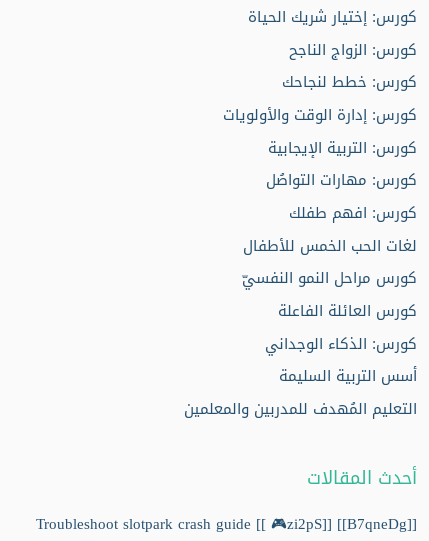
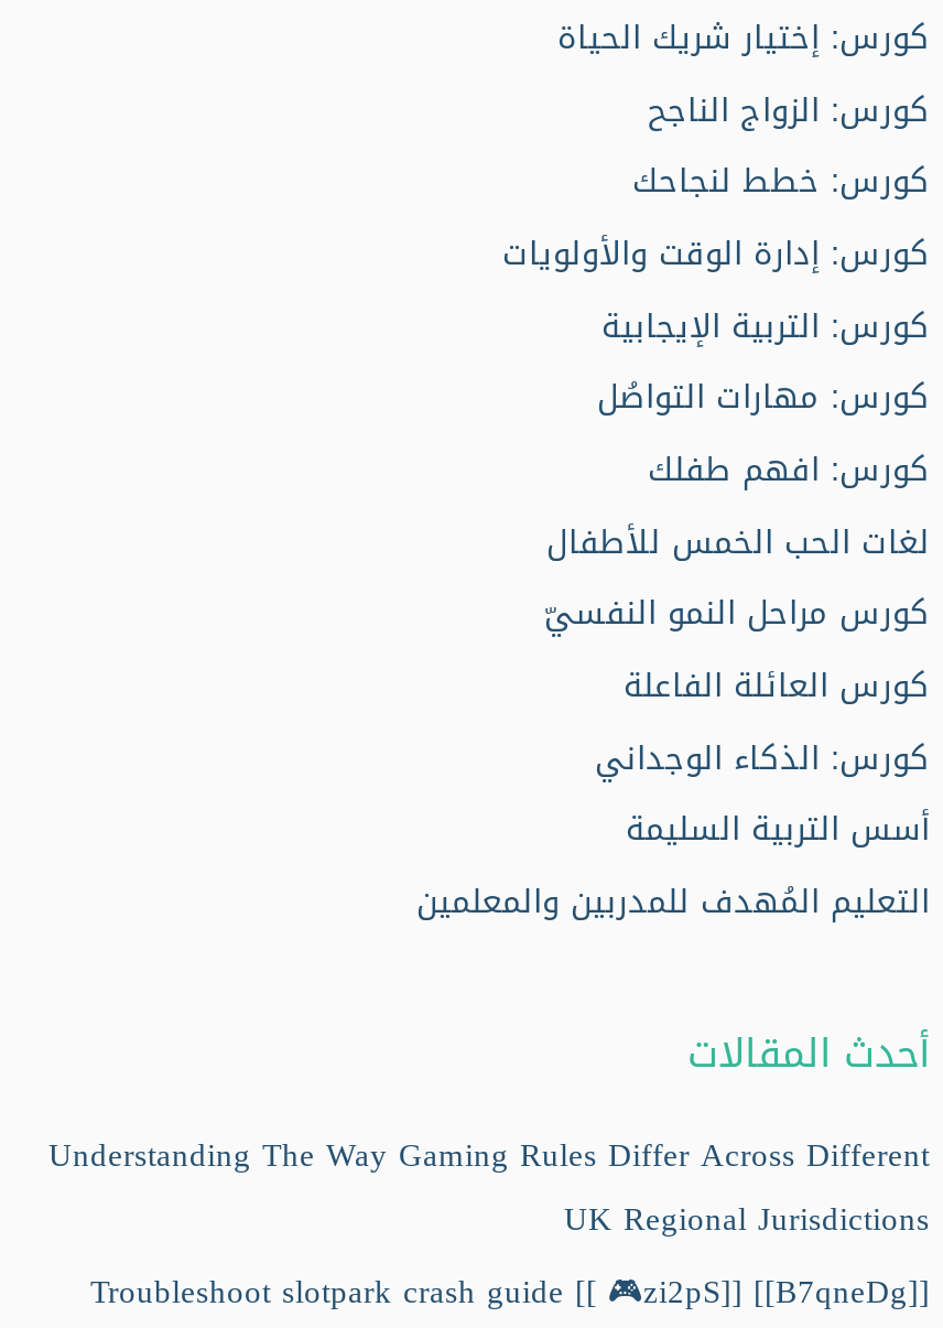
+ Understanding The Way Gaming Rules Differ Across Different
+ UK Regional Jurisdictions
